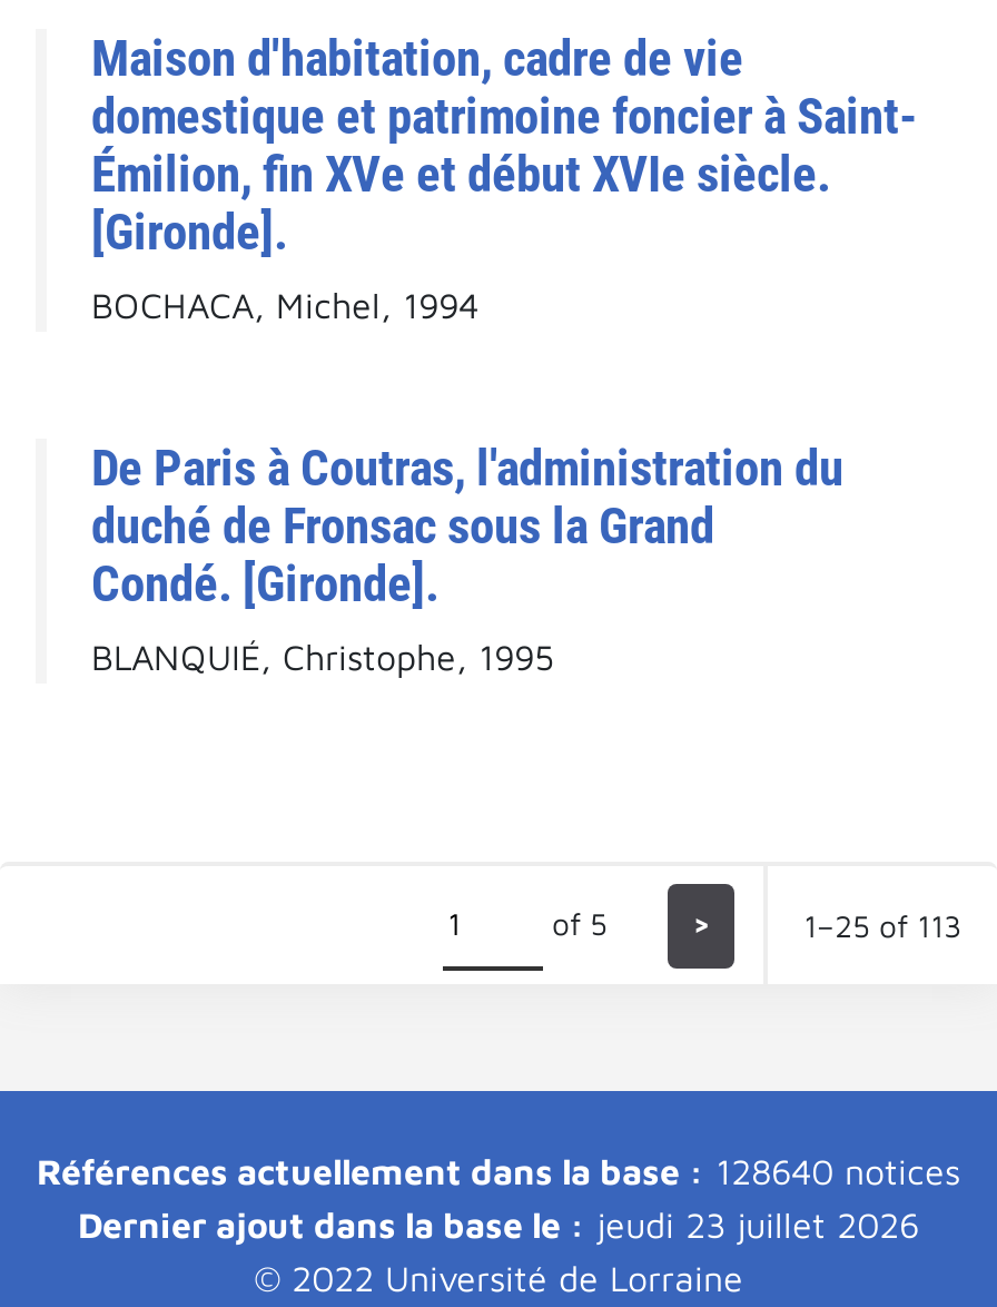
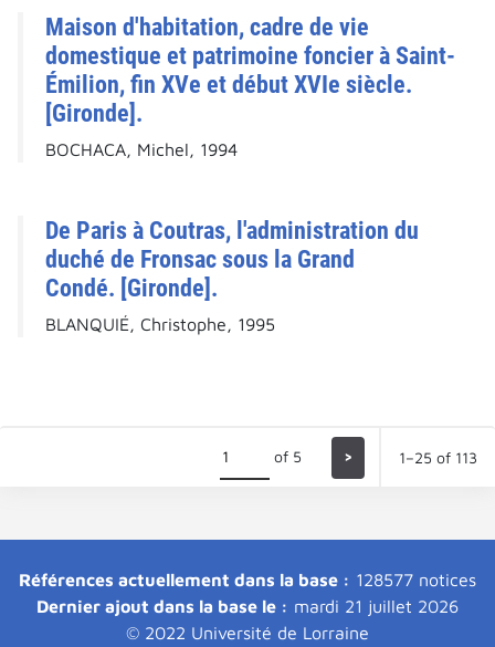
- Références actuellement dans la base : 128640 notices
+ Références actuellement dans la base : 128577 notices

- Dernier ajout dans la base le : jeudi 23 juillet 2026
+ Dernier ajout dans la base le : mardi 21 juillet 2026
